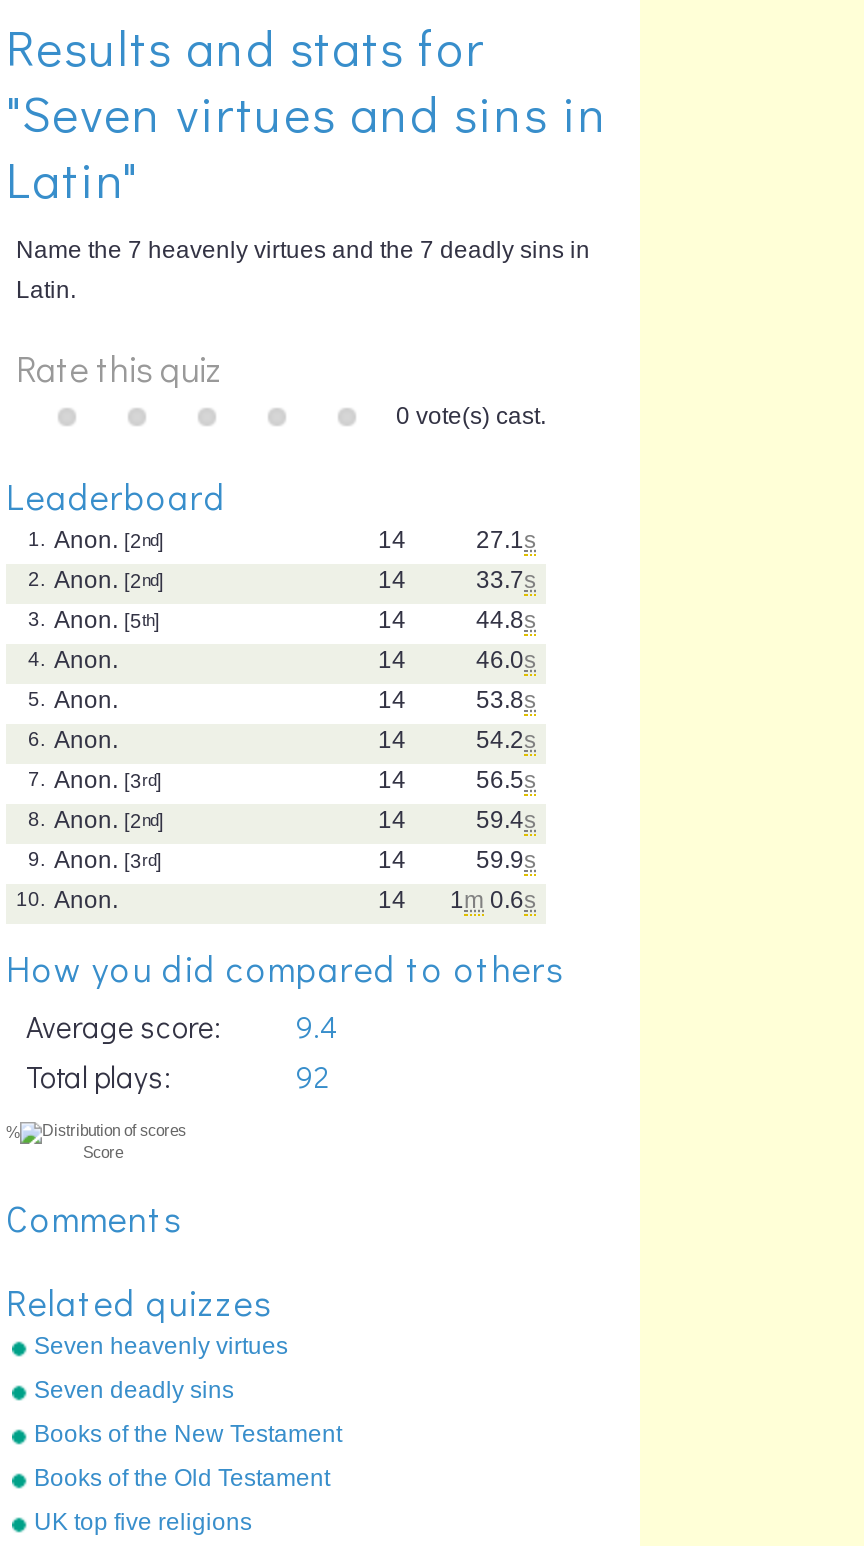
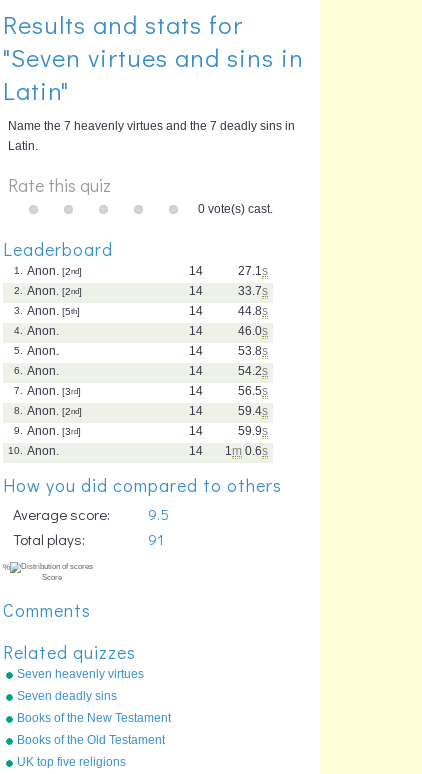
- Average score: 9.4
+ Average score: 9.5

- 92
+ 91
